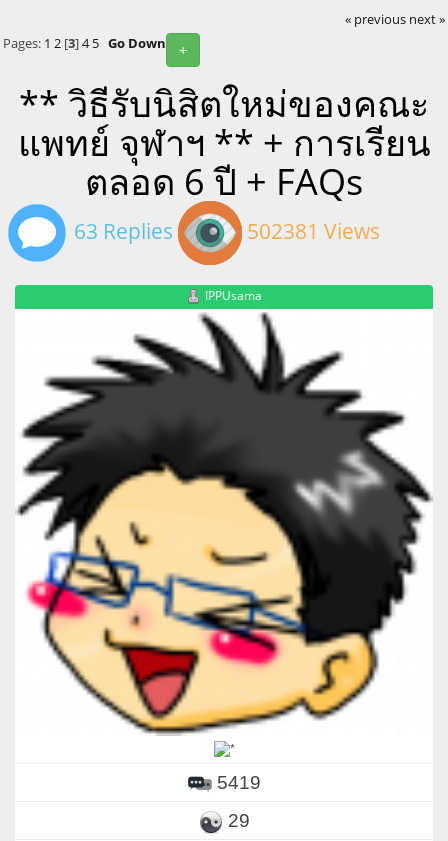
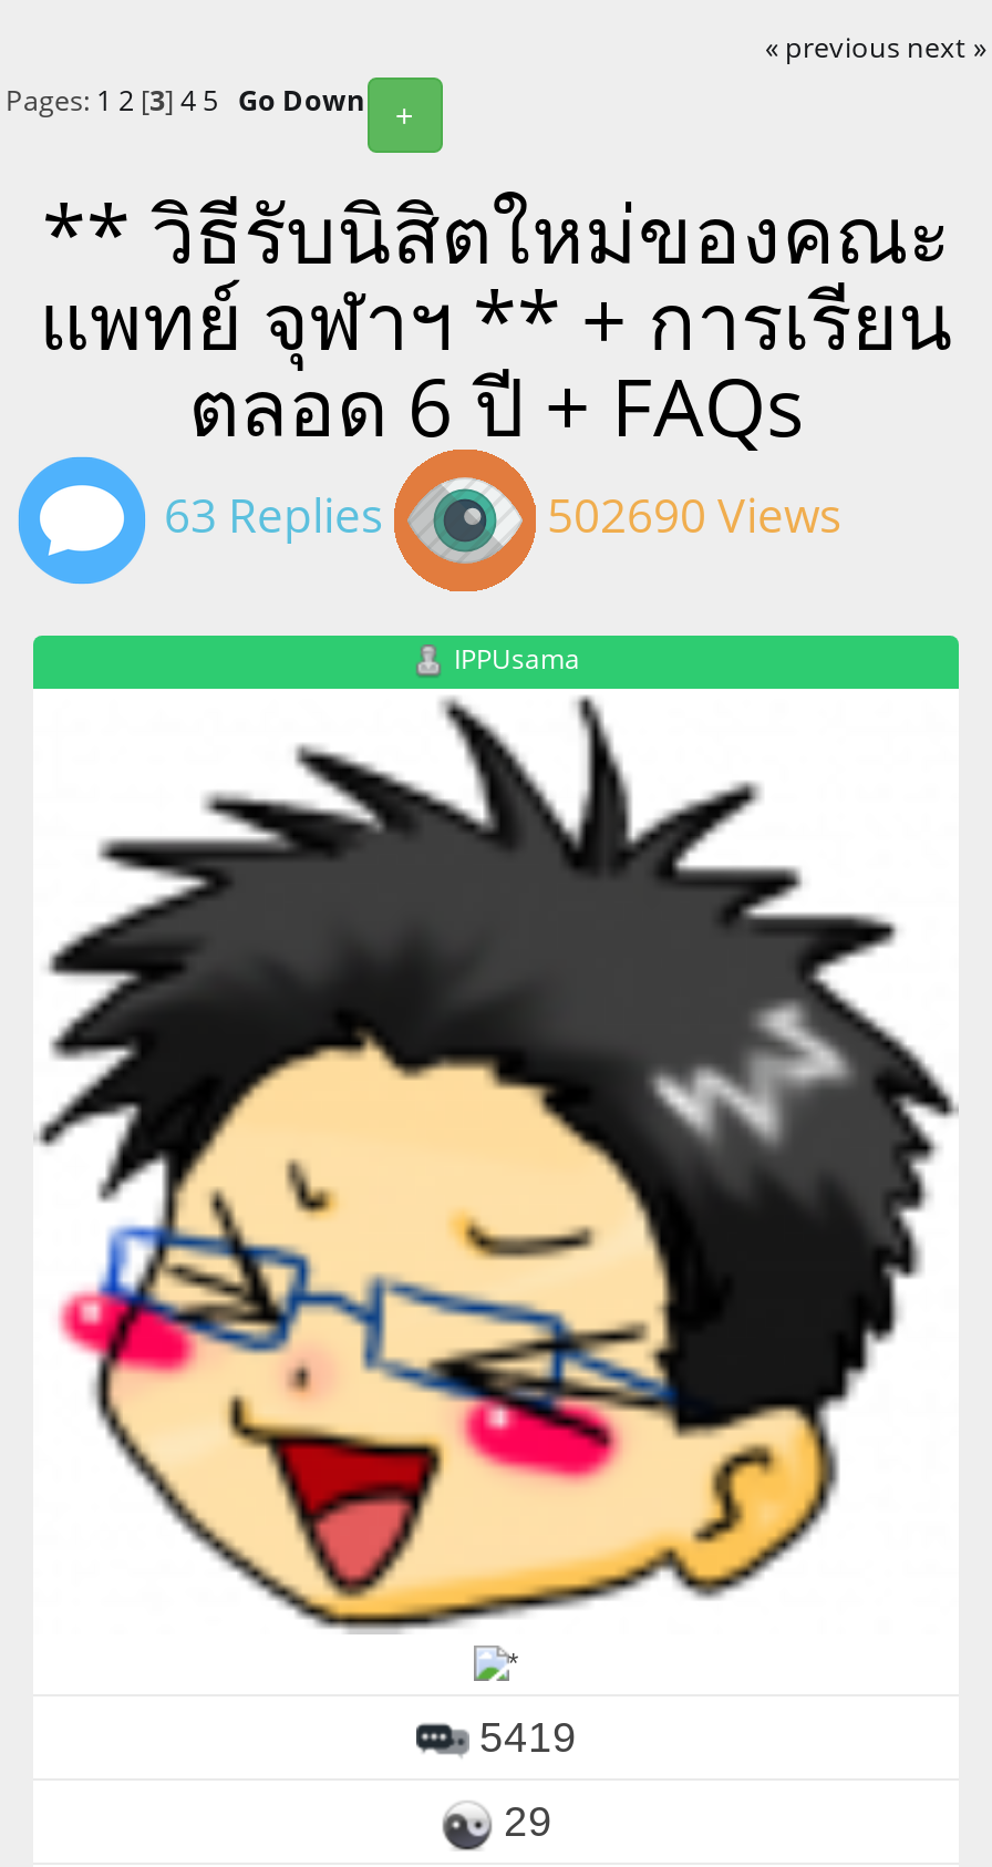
- 502381 Views
+ 502690 Views
